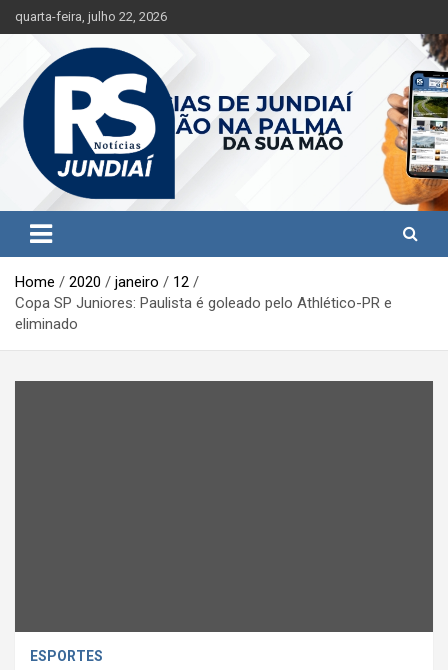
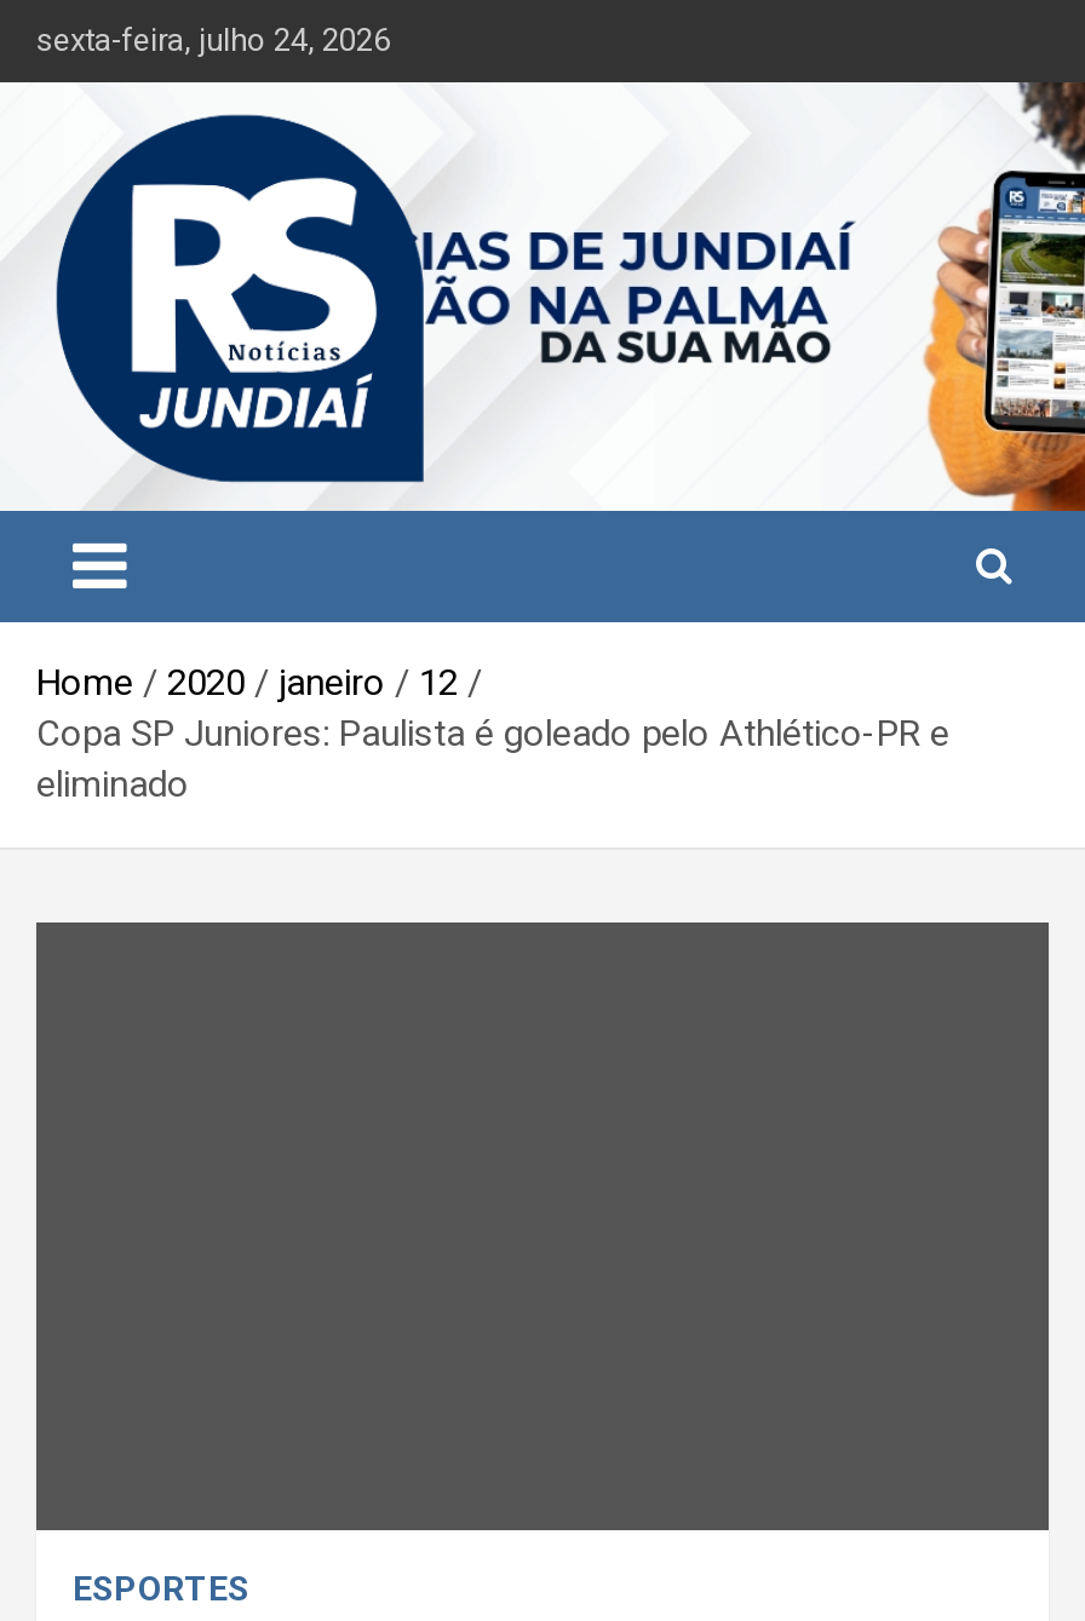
- quarta-feira, julho 22, 2026
+ sexta-feira, julho 24, 2026
